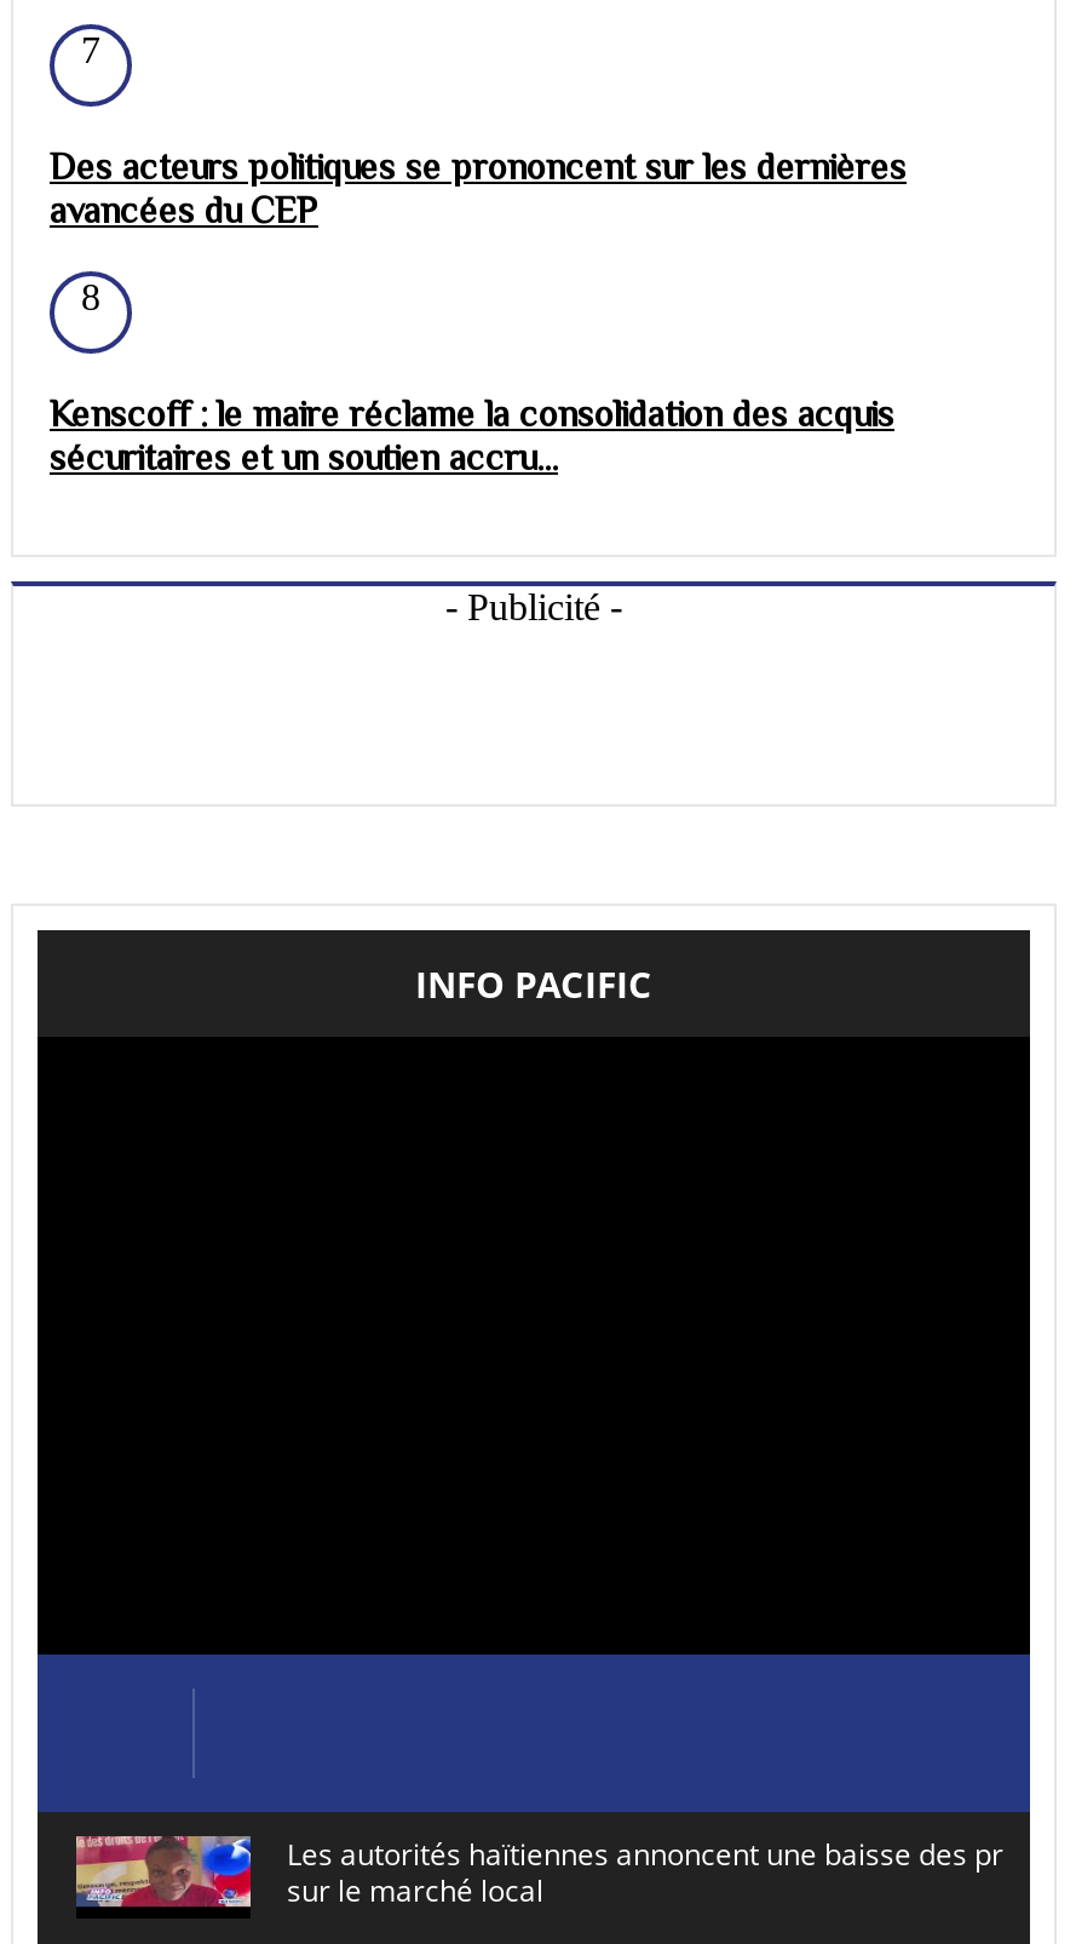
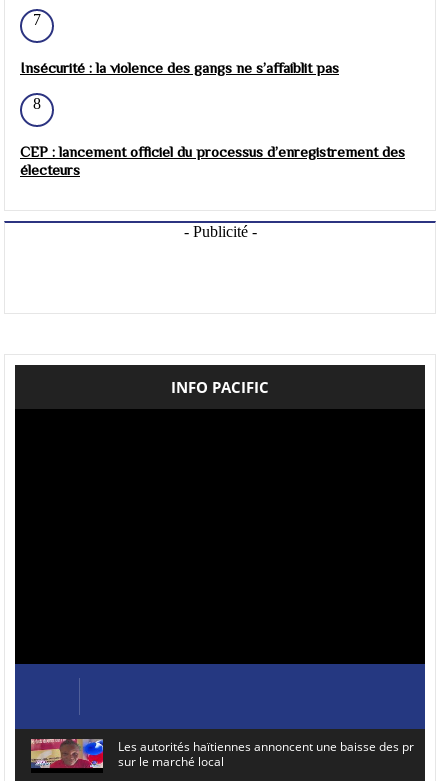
- Des acteurs politiques se prononcent sur les dernières
- avancées du CEP
+ Insécurité : la violence des gangs ne s’affaiblit pas

- Kenscoff : le maire réclame la consolidation des acquis
- sécuritaires et un soutien accru...
+ CEP : lancement officiel du processus d’enregistrement des
+ électeurs
